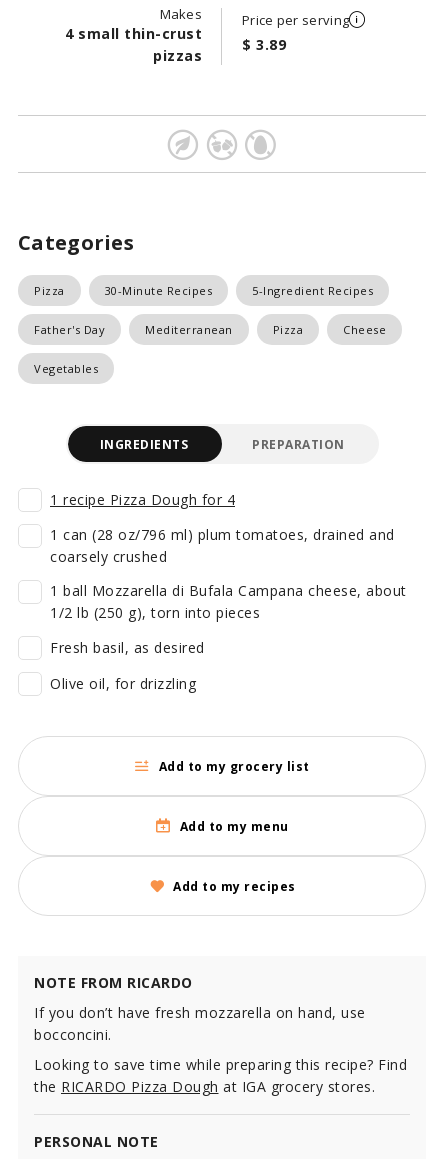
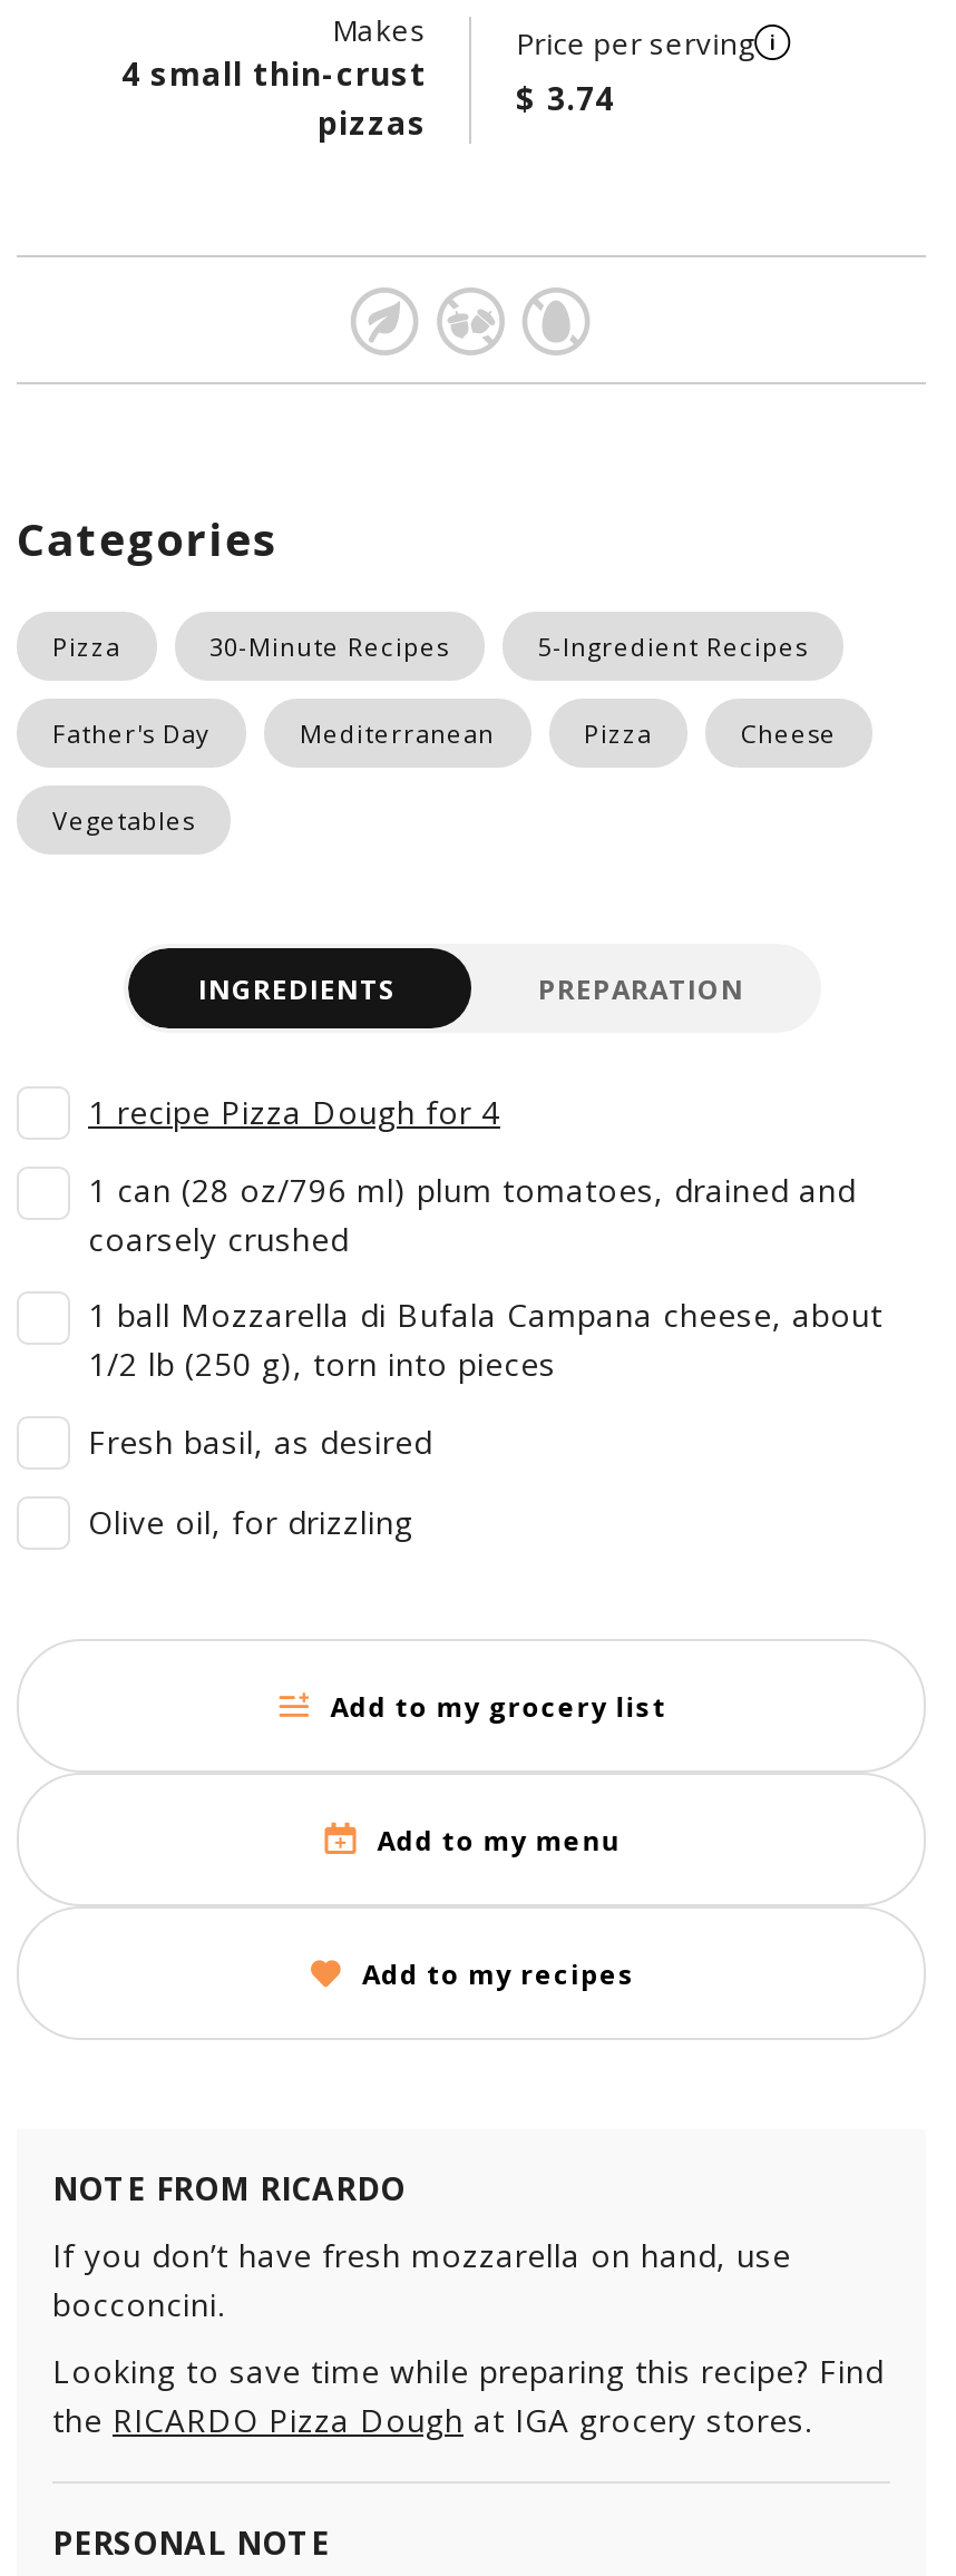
- $ 3.89
+ $ 3.74
